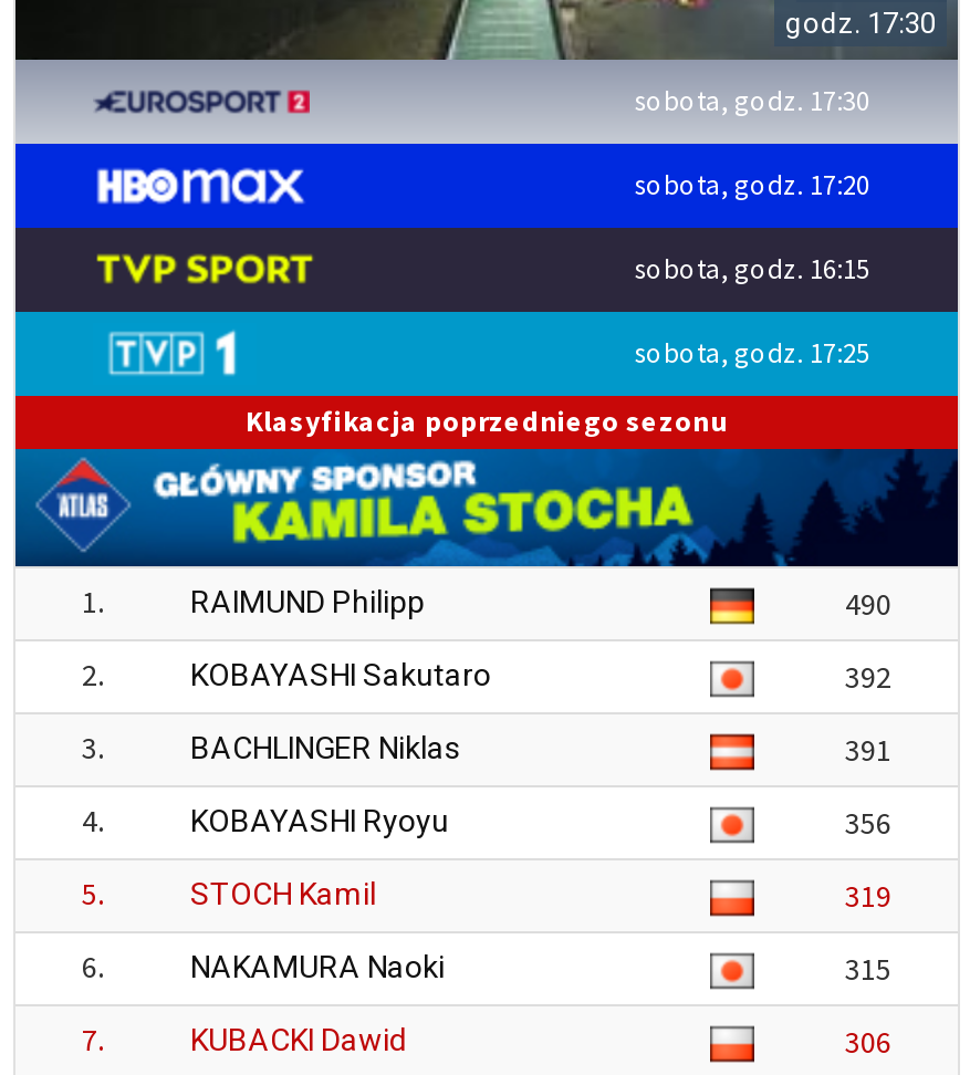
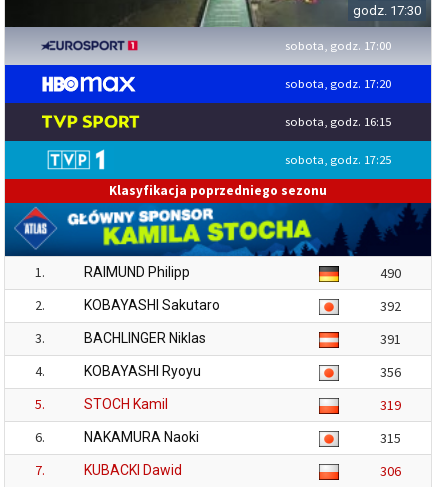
- sobota, godz. 17:30
+ sobota, godz. 17:00
